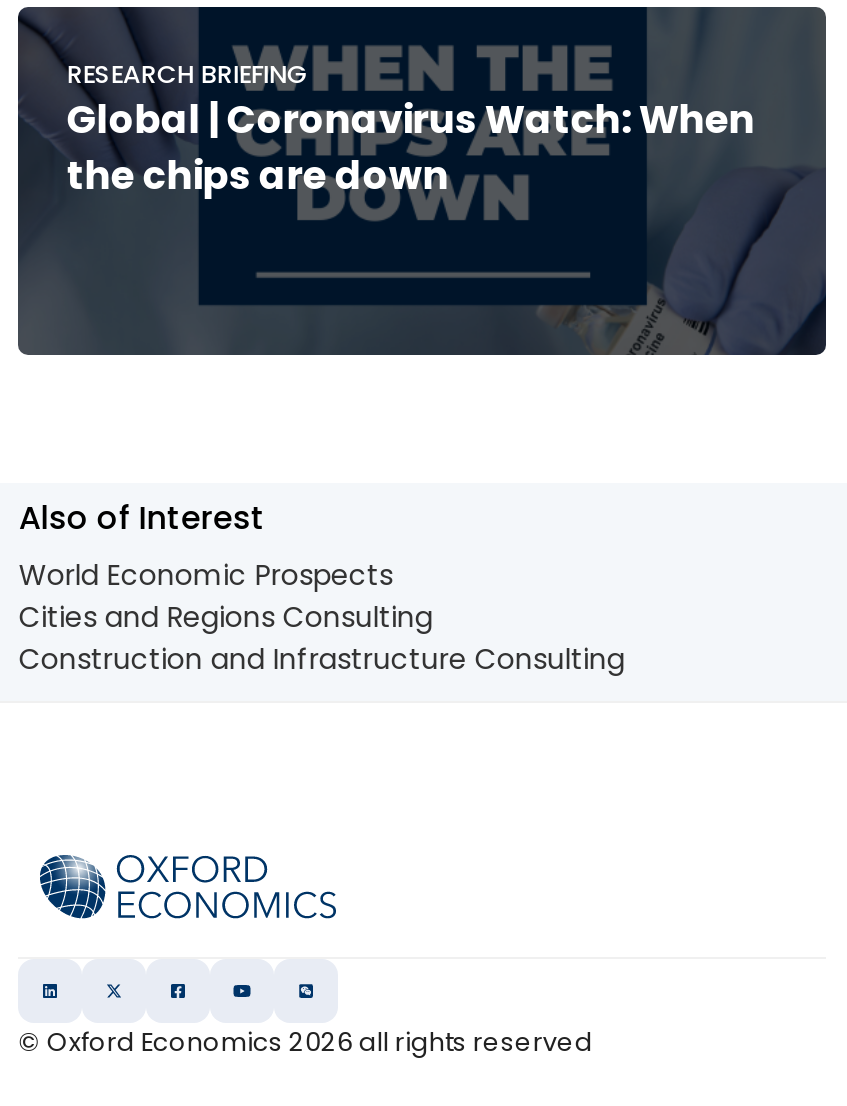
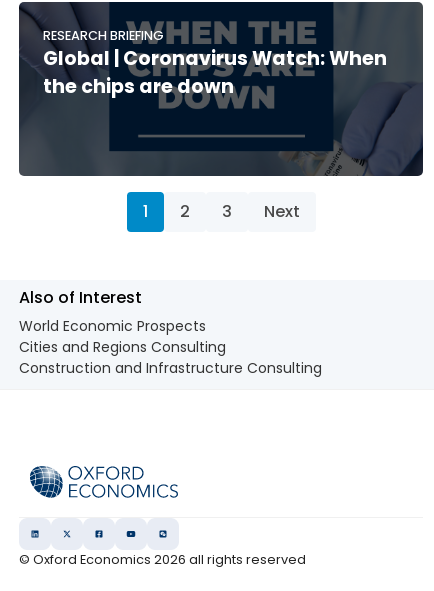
+ 1
+ 2
+ 3
+ Next
